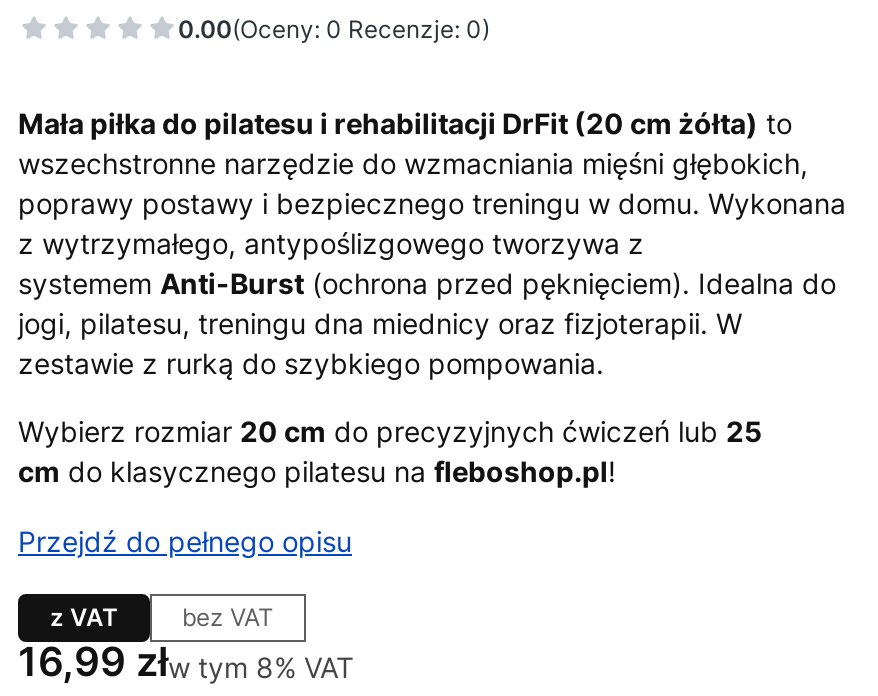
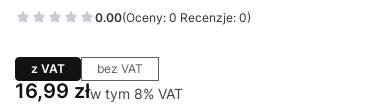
- Mała piłka do pilatesu i rehabilitacji DrFit (20 cm żółta) to
- wszechstronne narzędzie do wzmacniania mięśni głębokich,
- poprawy postawy i bezpiecznego treningu w domu. Wykonana
- z wytrzymałego, antypoślizgowego tworzywa z
- systemem Anti-Burst (ochrona przed pęknięciem). Idealna do
- jogi, pilatesu, treningu dna miednicy oraz fizjoterapii. W
- zestawie z rurką do szybkiego pompowania.
- Wybierz rozmiar 20 cm do precyzyjnych ćwiczeń lub 25
- cm do klasycznego pilatesu na fleboshop.pl!
- Przejdź do pełnego opisu
